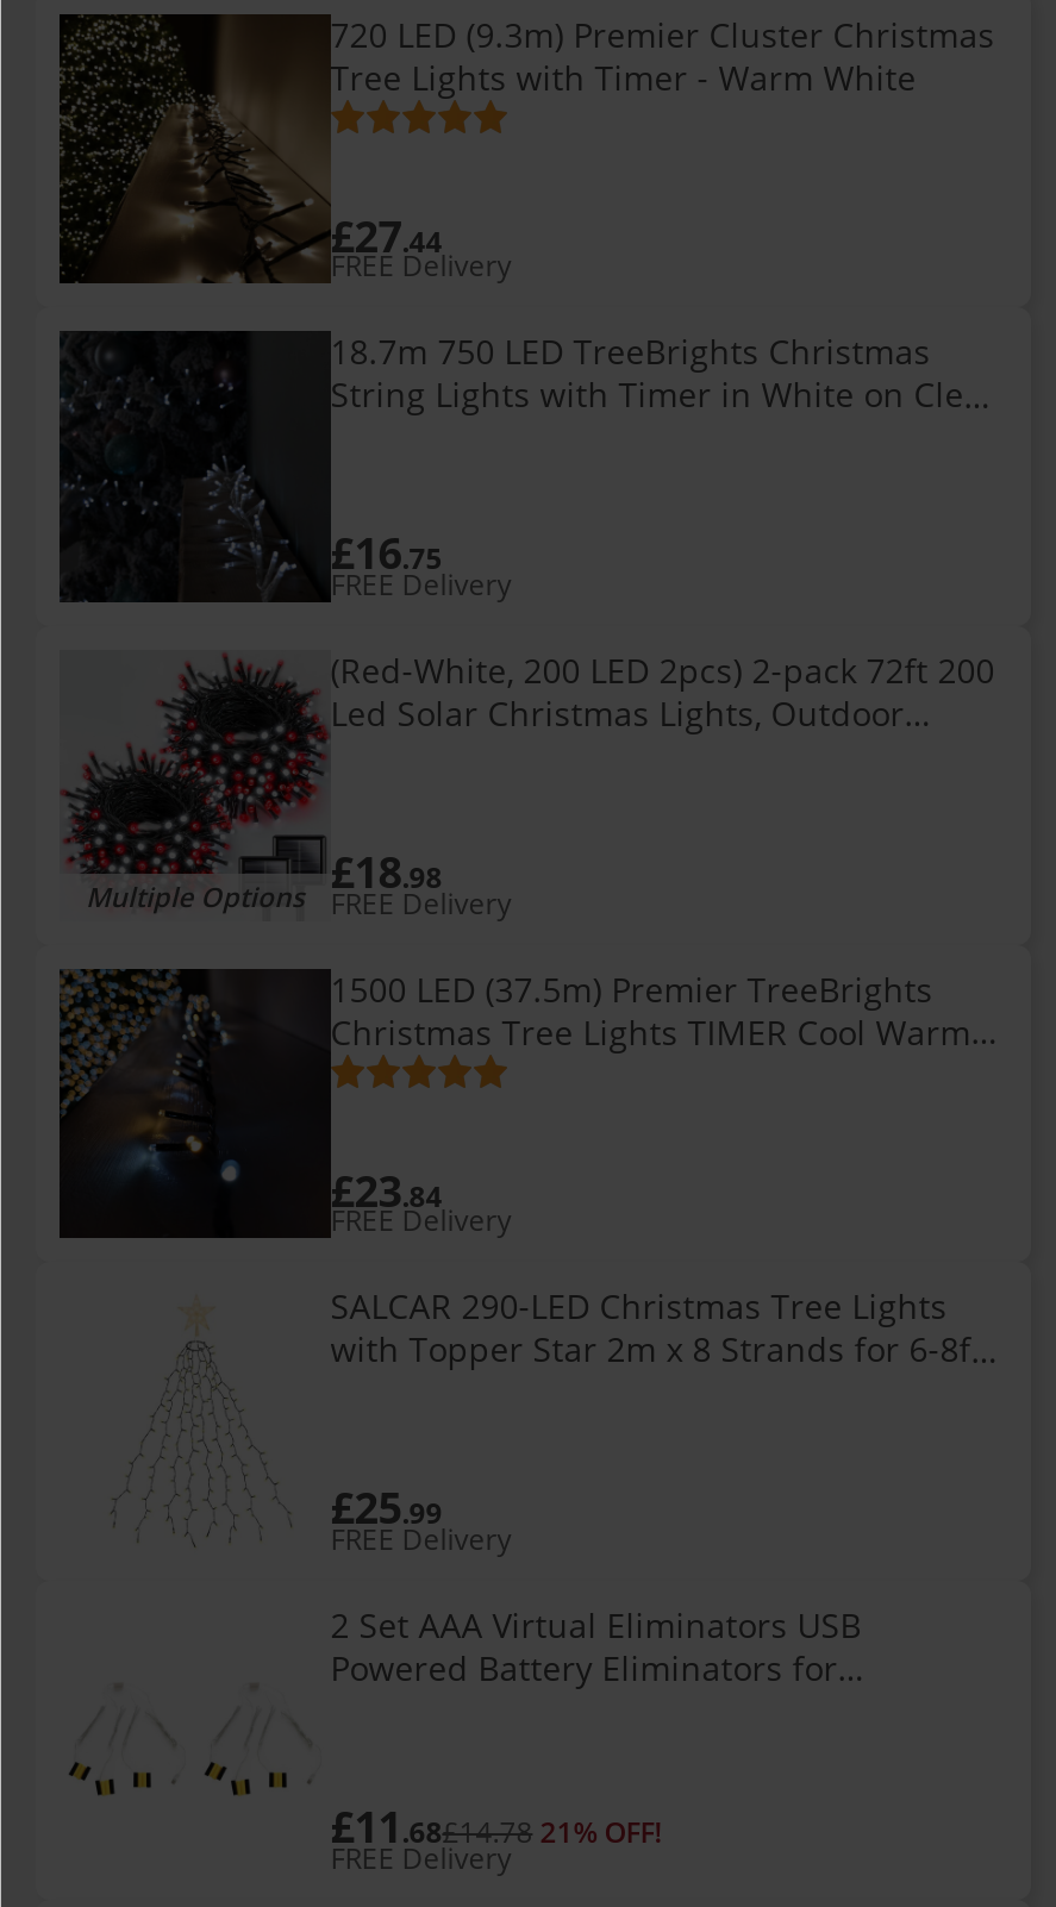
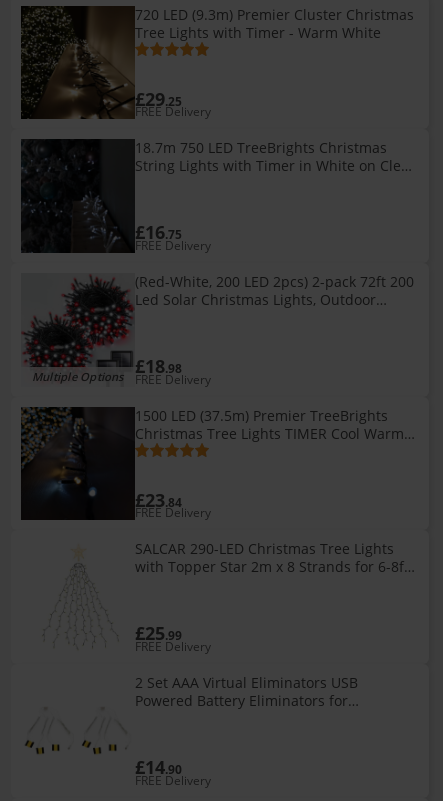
- £27.44
+ £29.25

- £11.68£14.78 21% OFF!
+ £14.90
